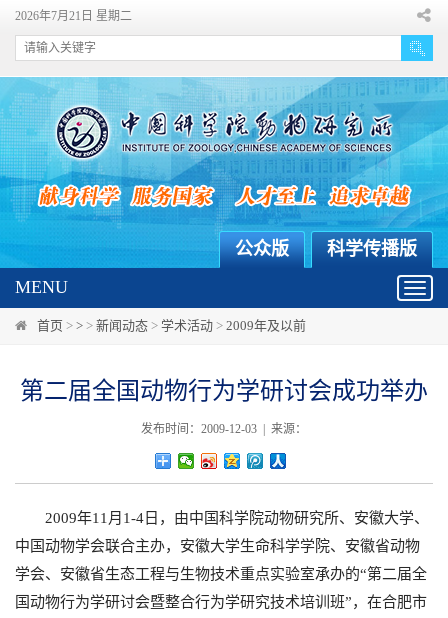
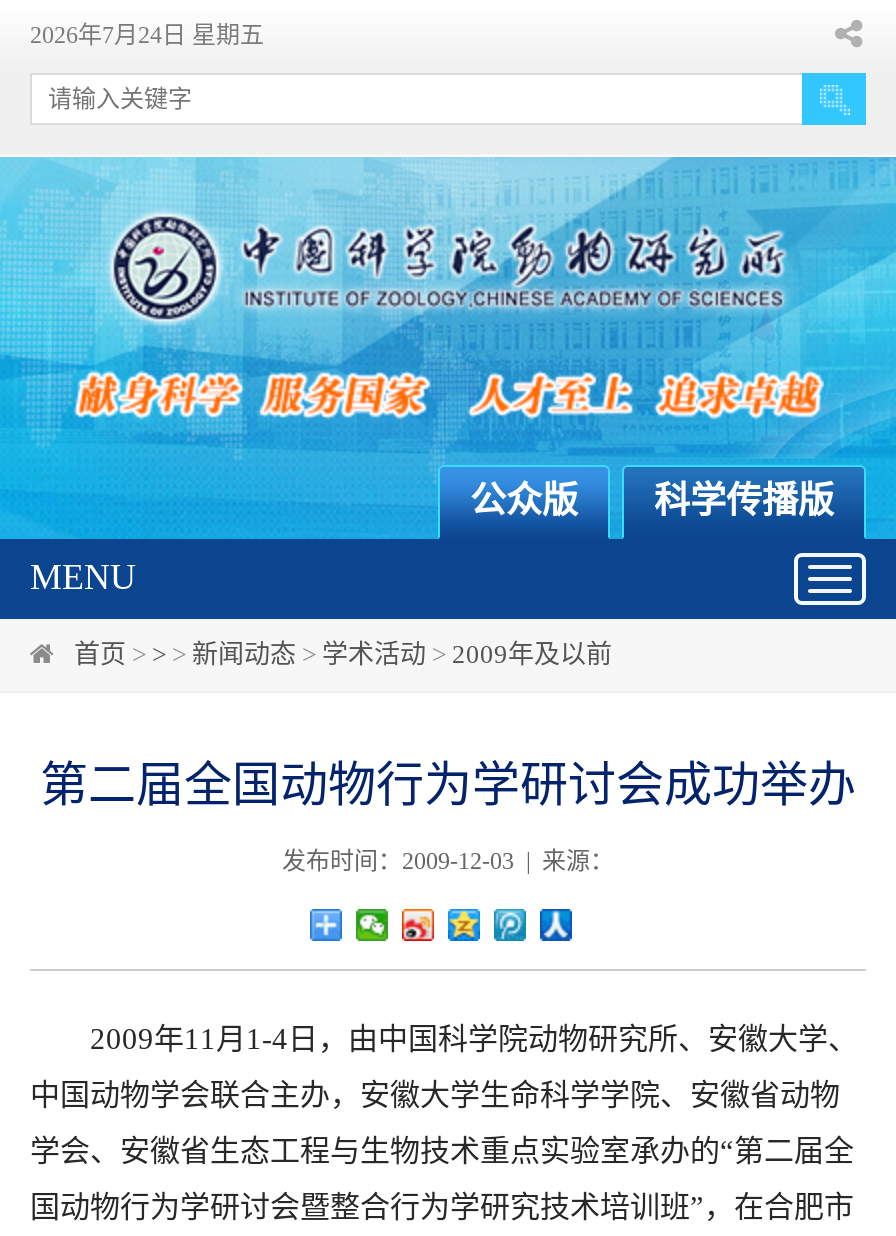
- 2026年7月21日 星期二
+ 2026年7月24日 星期五
